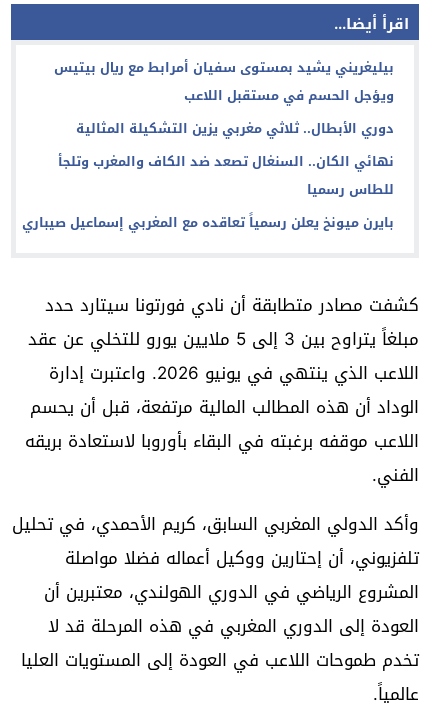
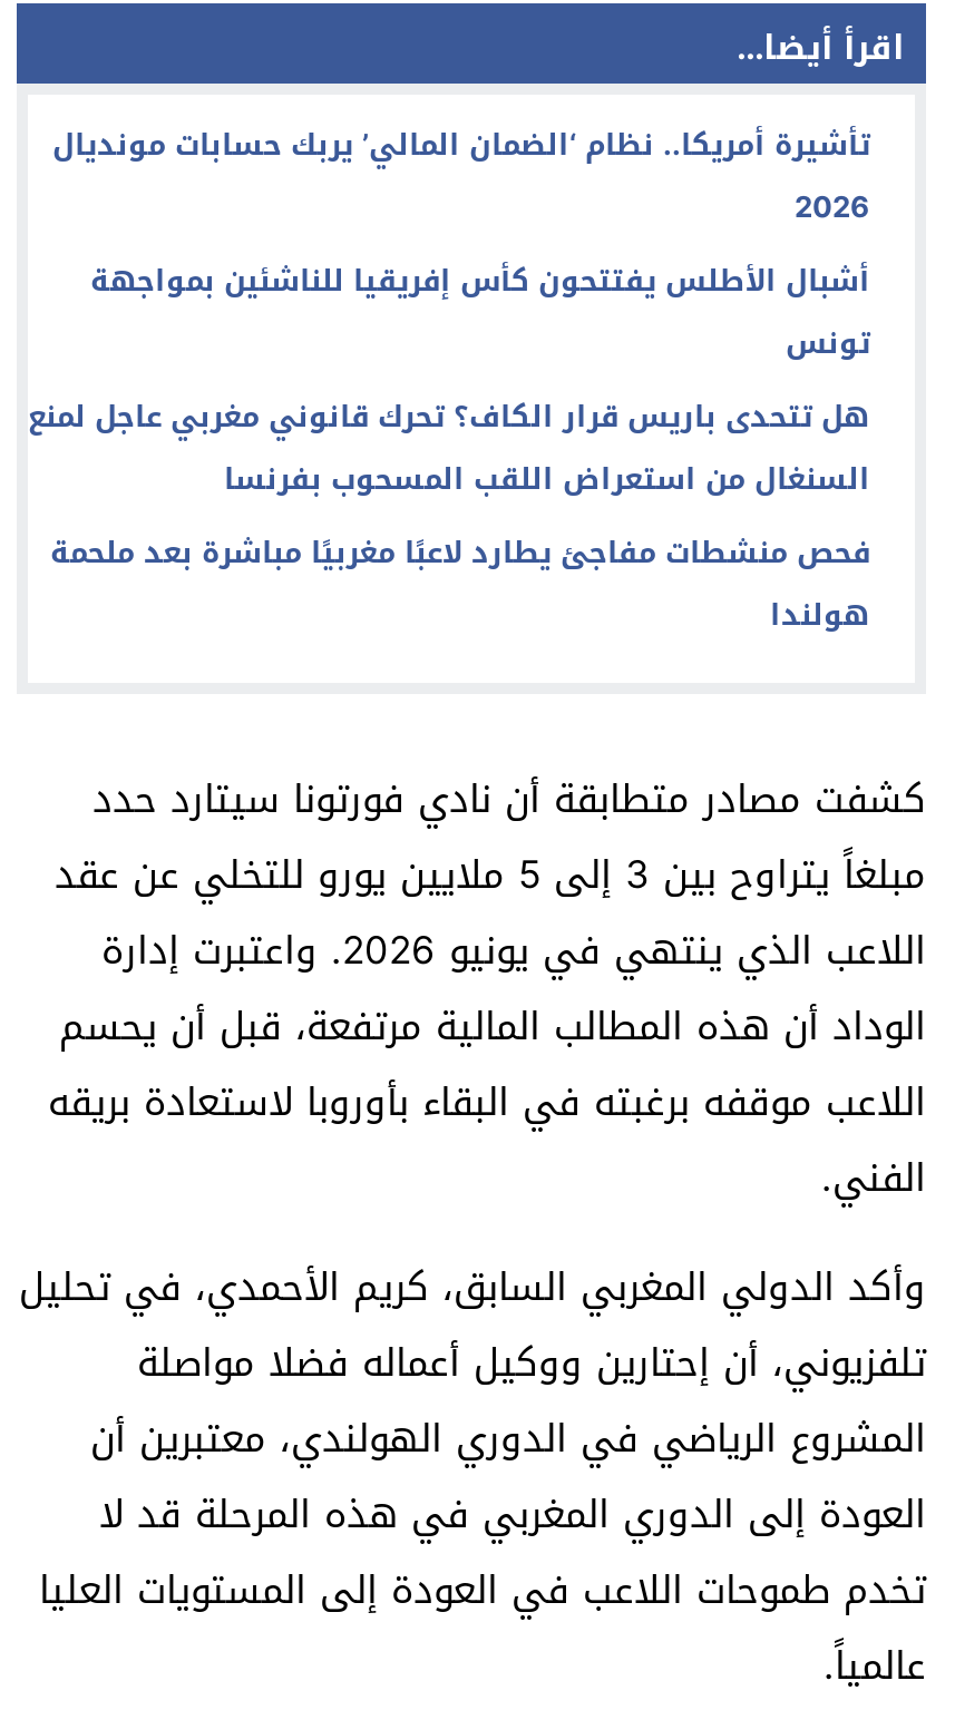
- بيليغريني يشيد بمستوى سفيان أمرابط مع ريال بيتيس
- ويؤجل الحسم في مستقبل اللاعب
- دوري الأبطال.. ثلاثي مغربي يزين التشكيلة المثالية
- نهائي الكان.. السنغال تصعد ضد الكاف والمغرب وتلجأ
- للطاس رسميا
- بايرن ميونخ يعلن رسمياً تعاقده مع المغربي إسماعيل صيباري
+ تأشيرة أمريكا.. نظام ‘الضمان المالي’ يربك حسابات مونديال
+ 2026
+ أشبال الأطلس يفتتحون كأس إفريقيا للناشئين بمواجهة
+ تونس
+ هل تتحدى باريس قرار الكاف؟ تحرك قانوني مغربي عاجل لمنع
+ السنغال من استعراض اللقب المسحوب بفرنسا
+ فحص منشطات مفاجئ يطارد لاعبًا مغربيًا مباشرة بعد ملحمة
+ هولندا
